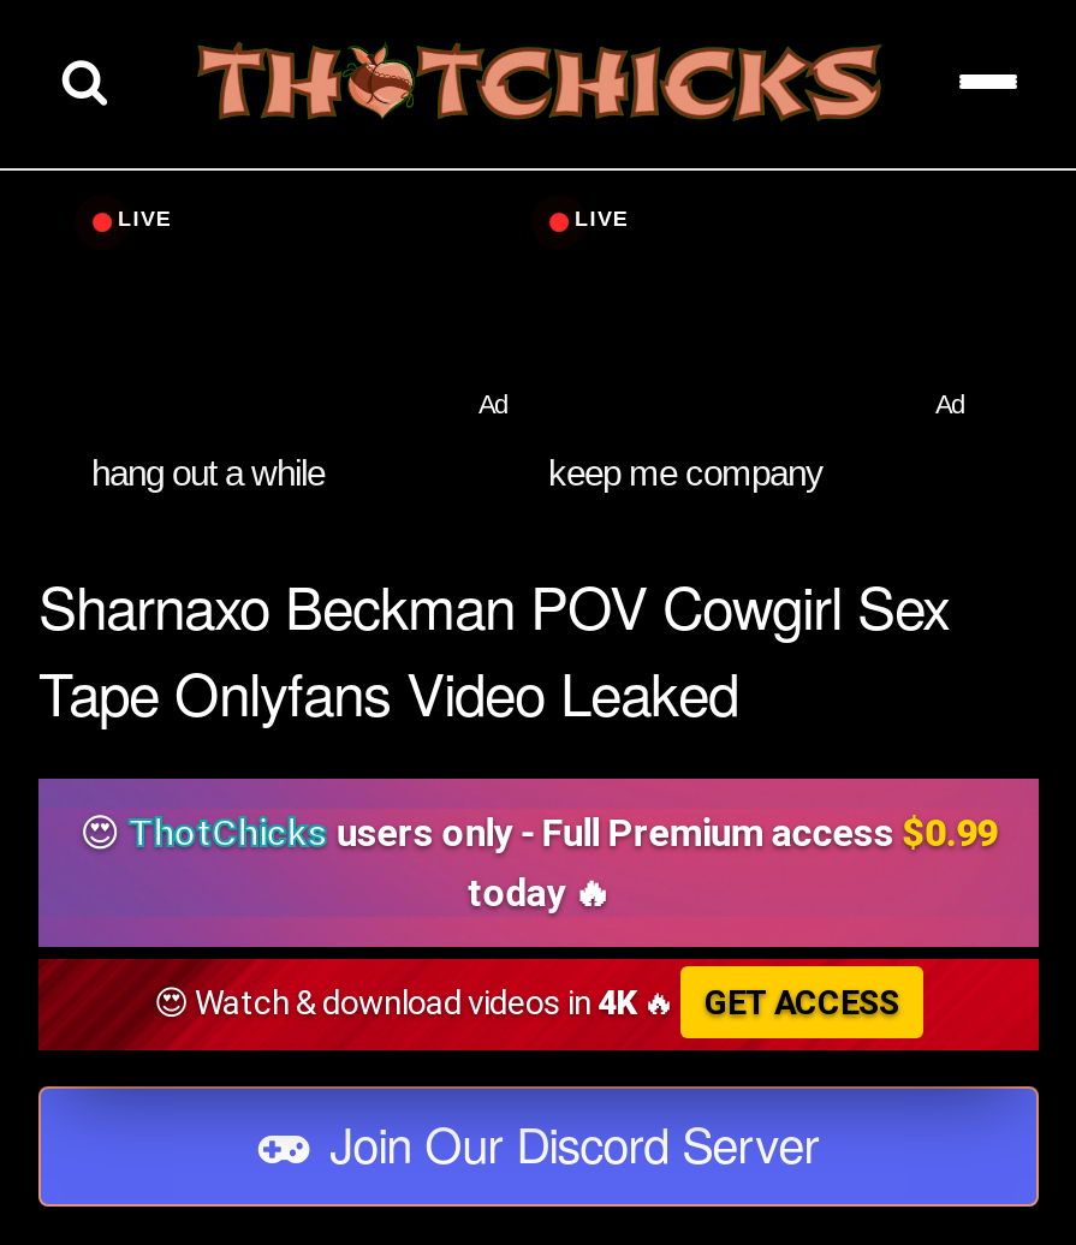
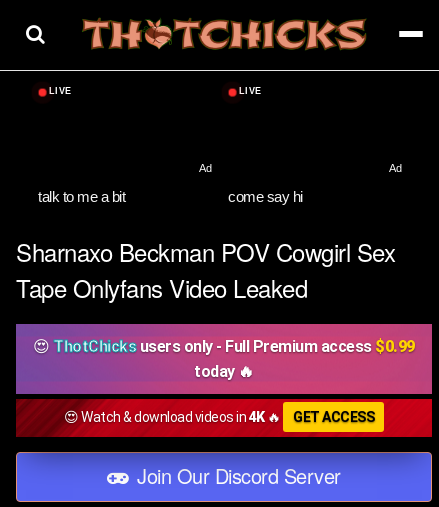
- hang out a while
- keep me company
+ talk to me a bit
+ come say hi
